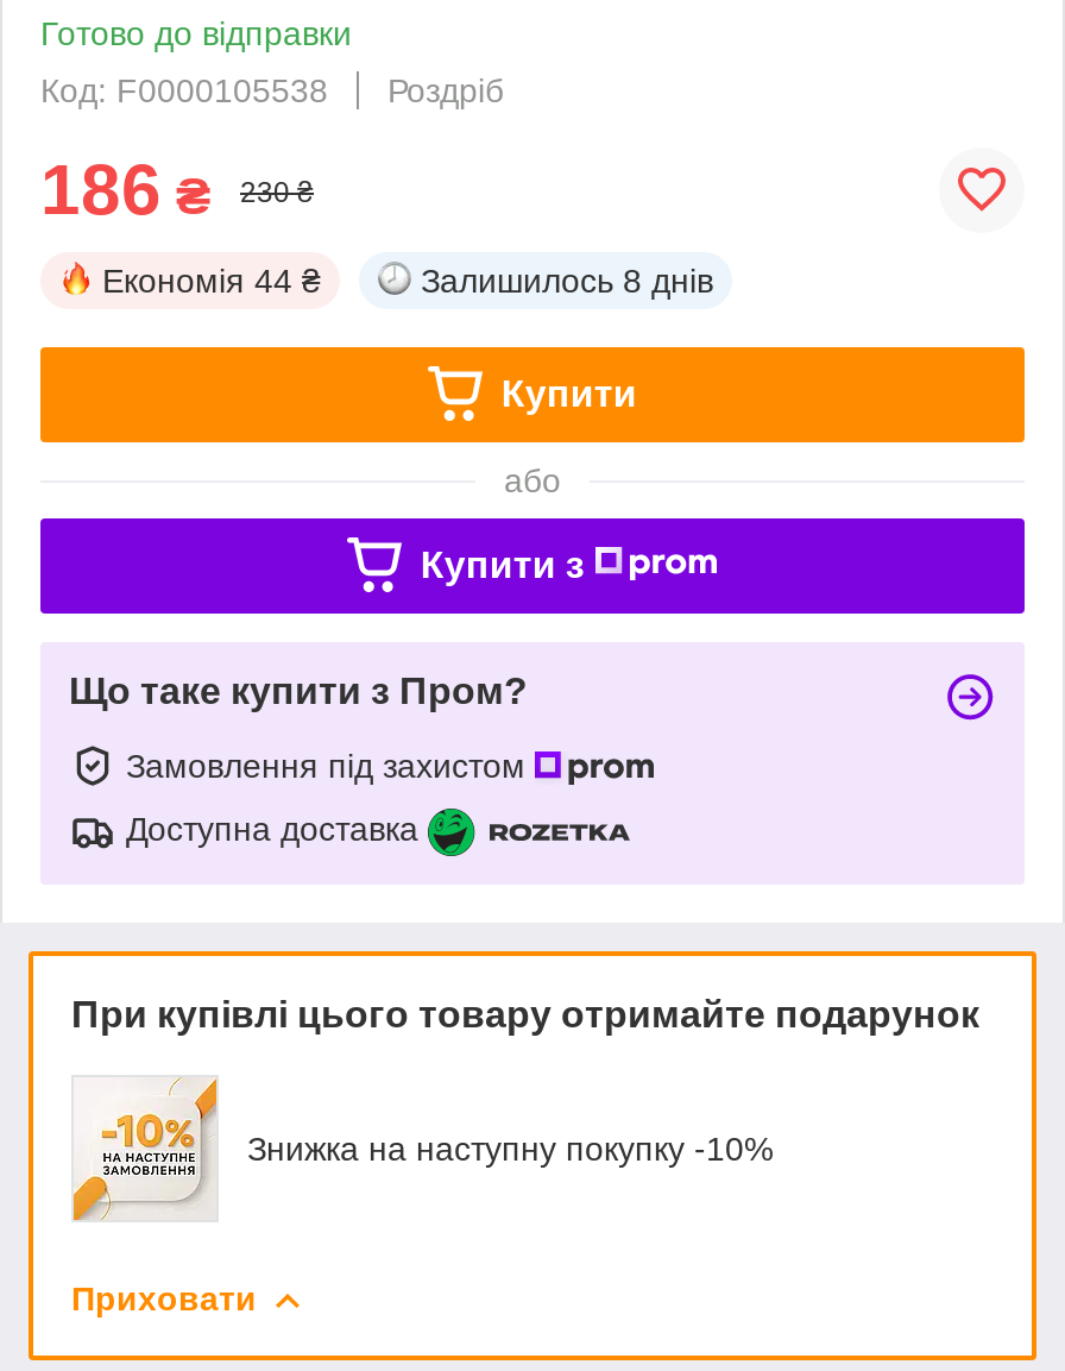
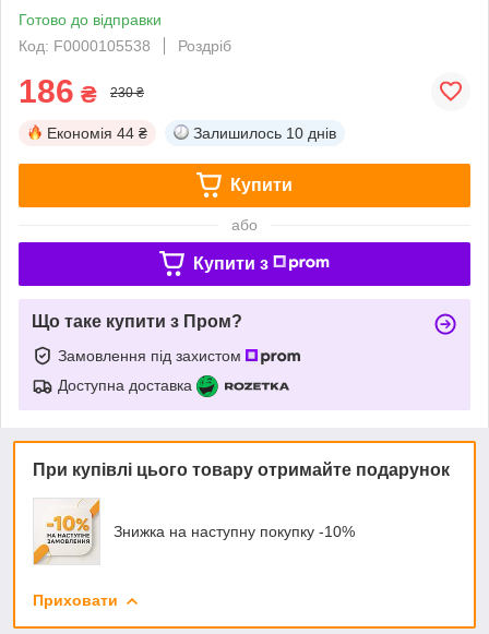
- Залишилось 8 днів
+ Залишилось 10 днів
